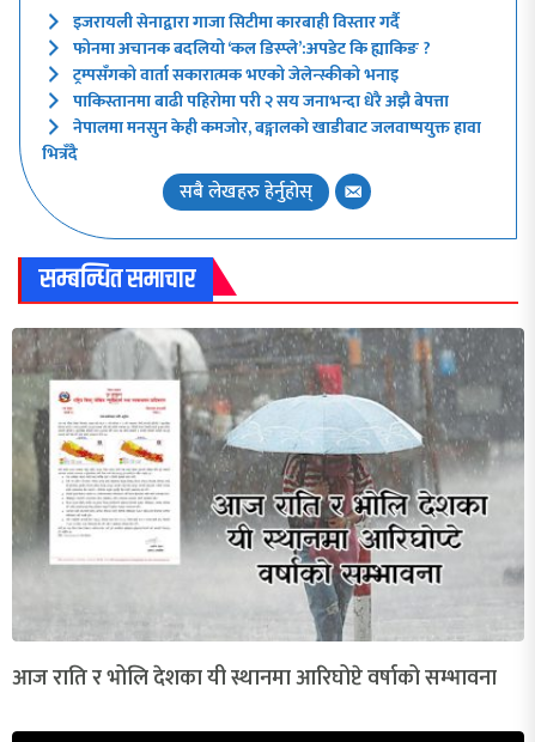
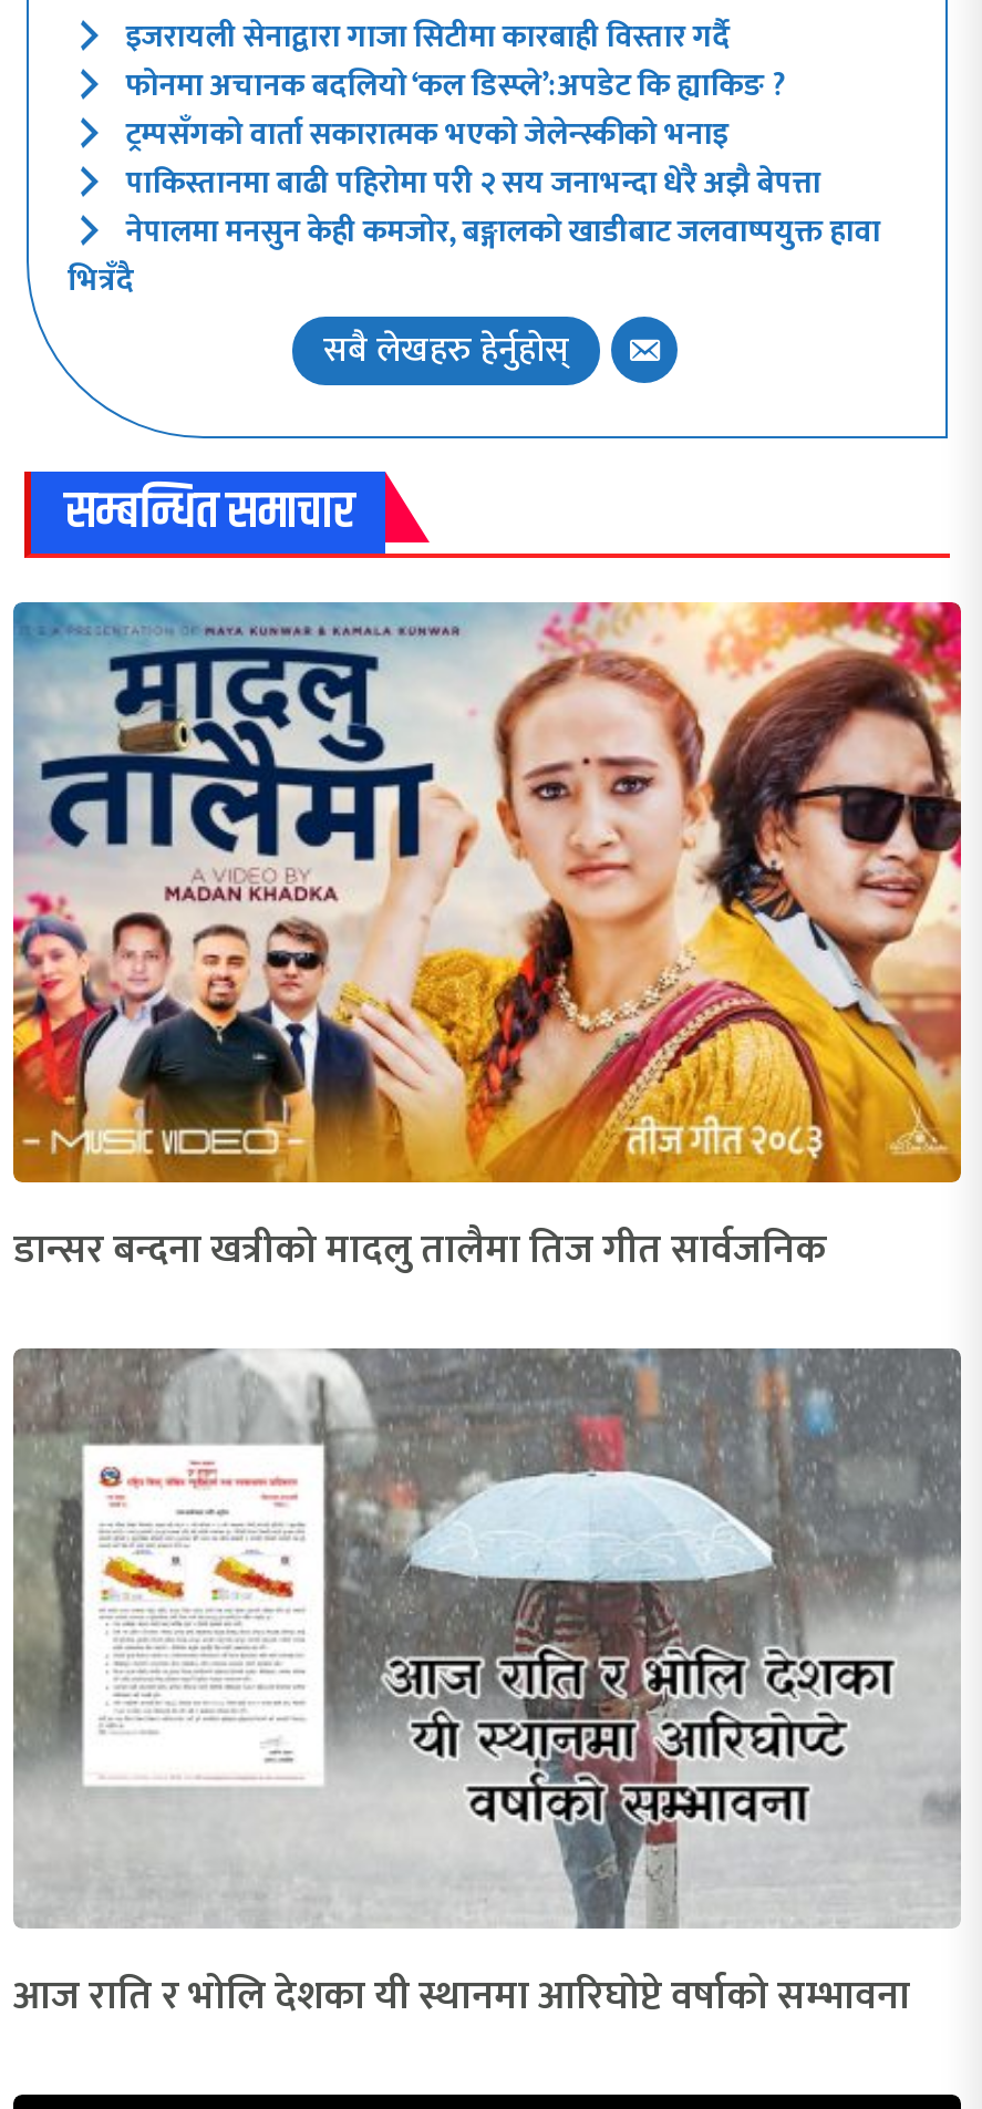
+ [image]
+ डान्सर बन्दना खत्रीको मादलु तालैमा तिज गीत सार्वजनिक
